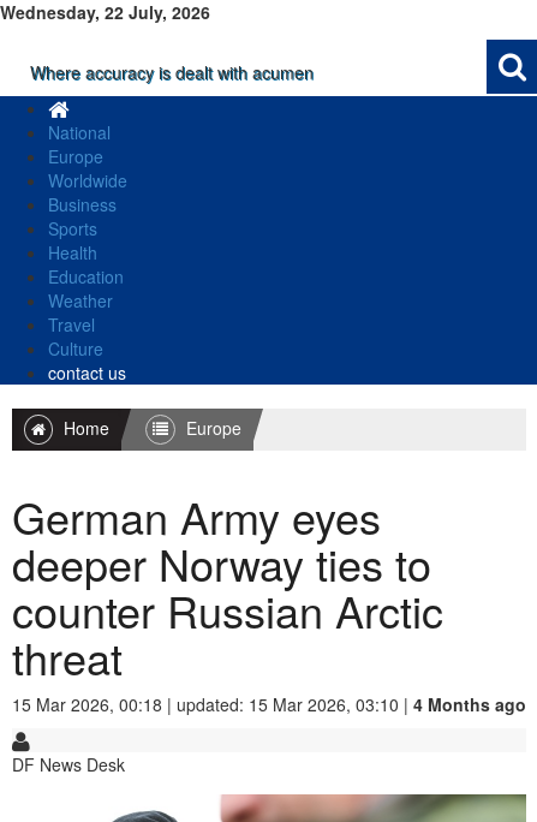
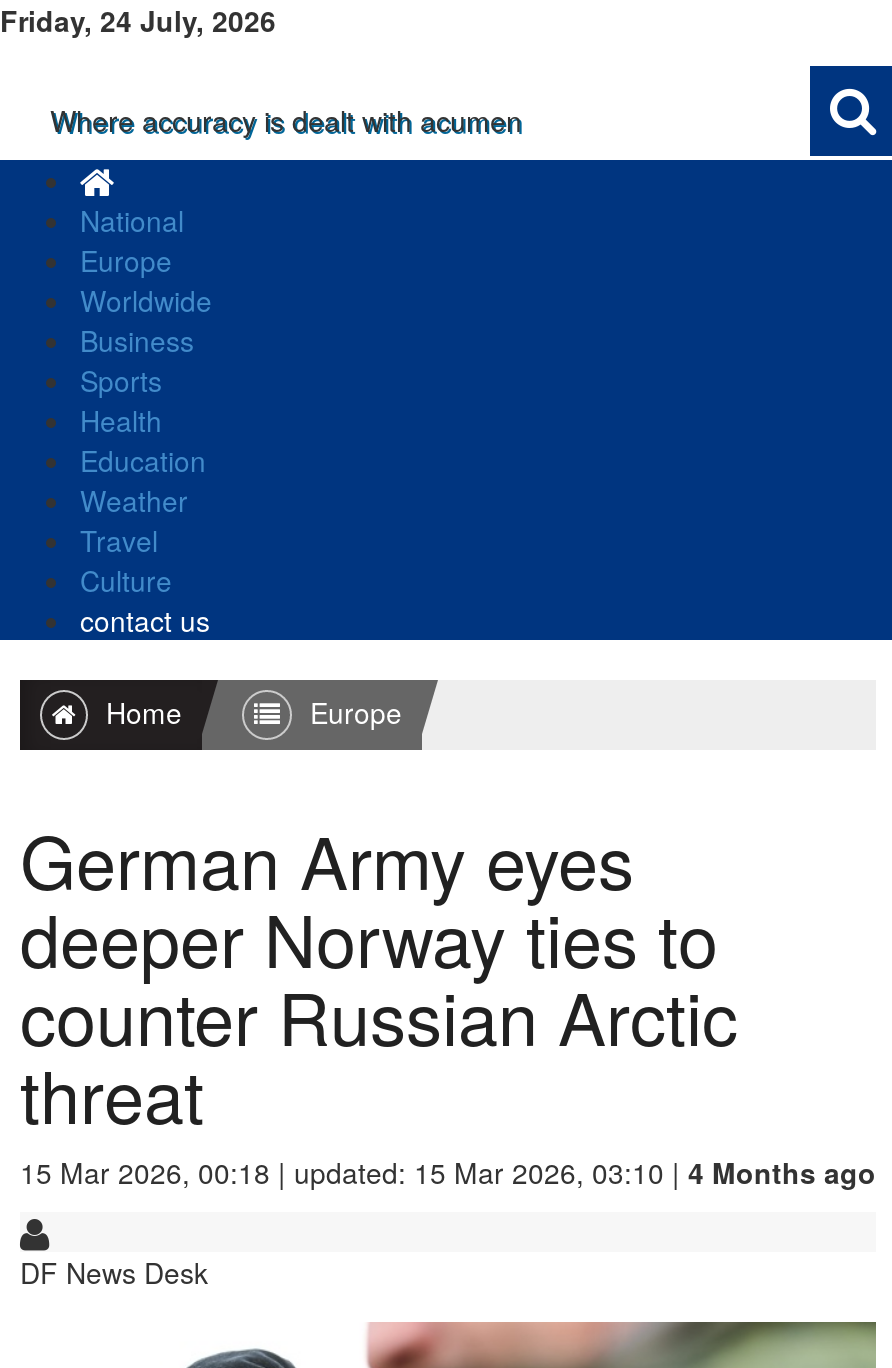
- Wednesday, 22 July, 2026
+ Friday, 24 July, 2026
